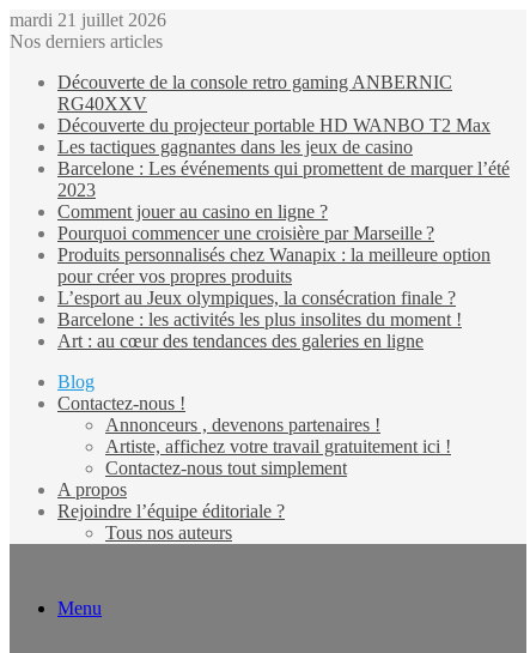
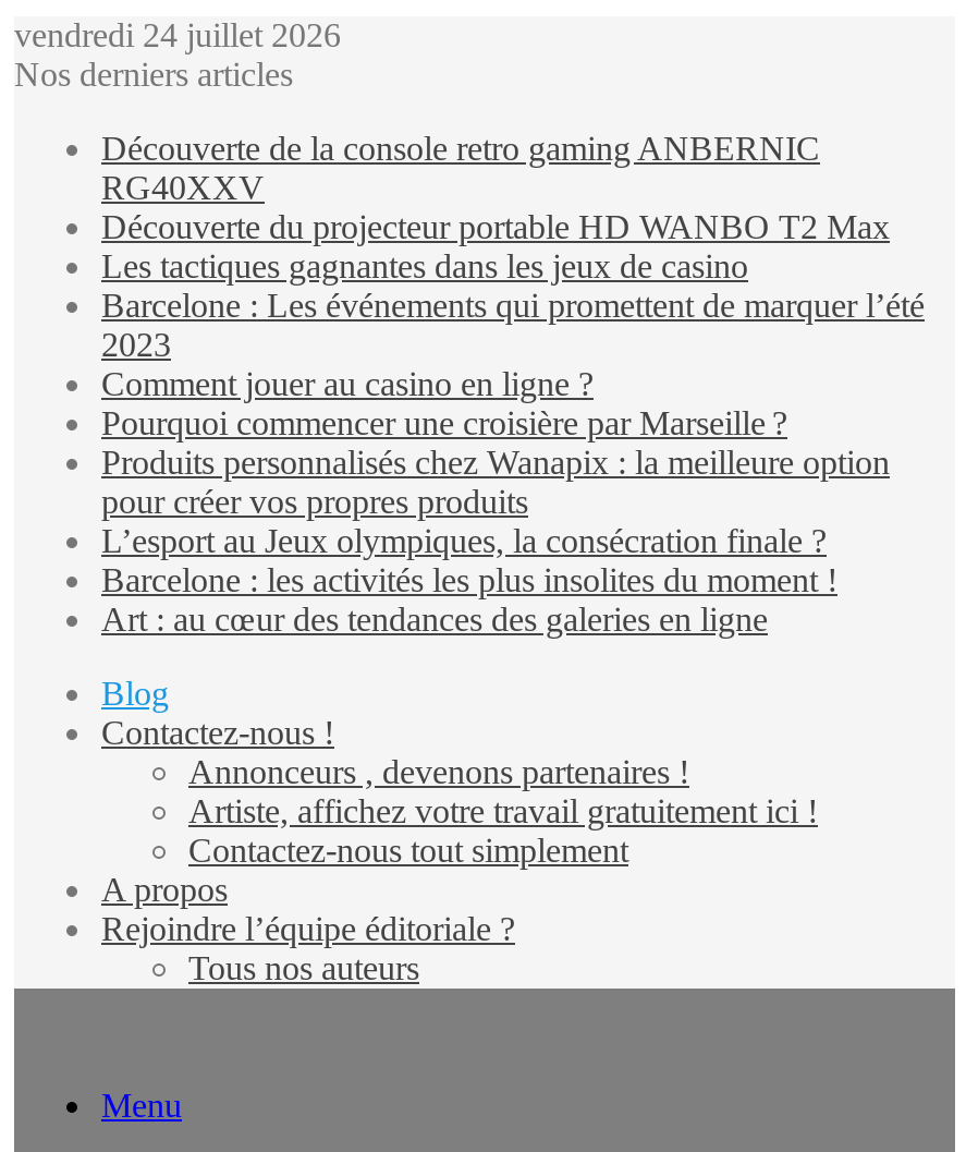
- mardi 21 juillet 2026
+ vendredi 24 juillet 2026
